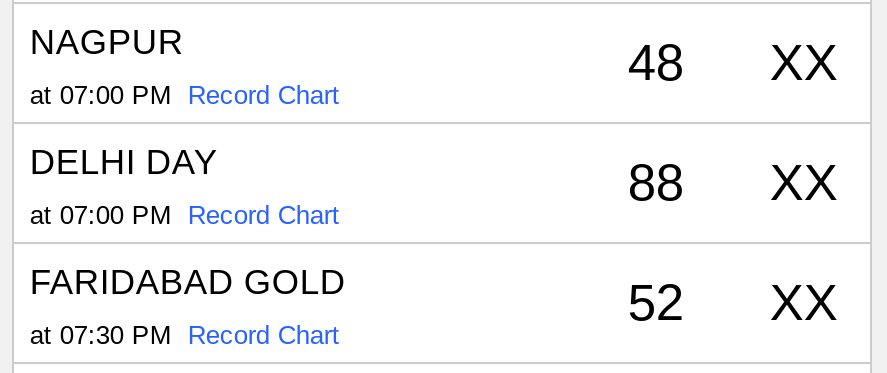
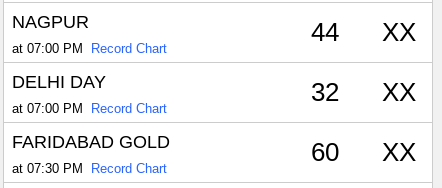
- 48 XX
+ 44 XX

- 88 XX
+ 32 XX

- 52 XX
+ 60 XX
